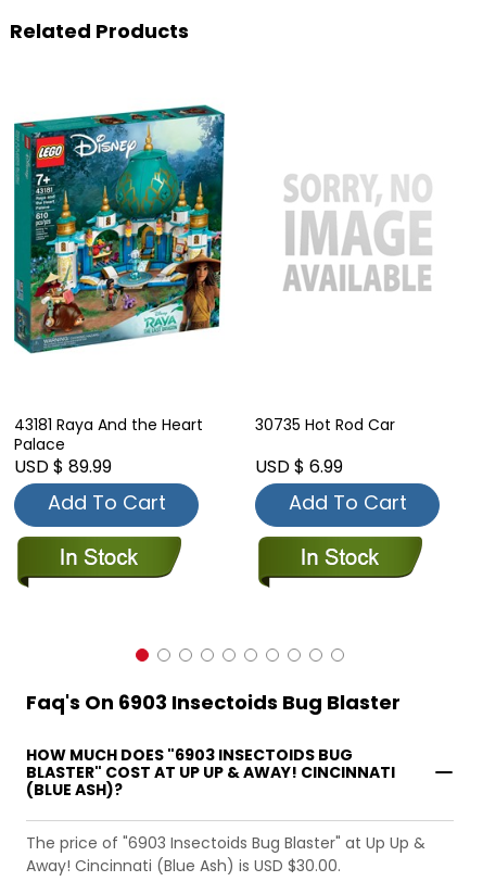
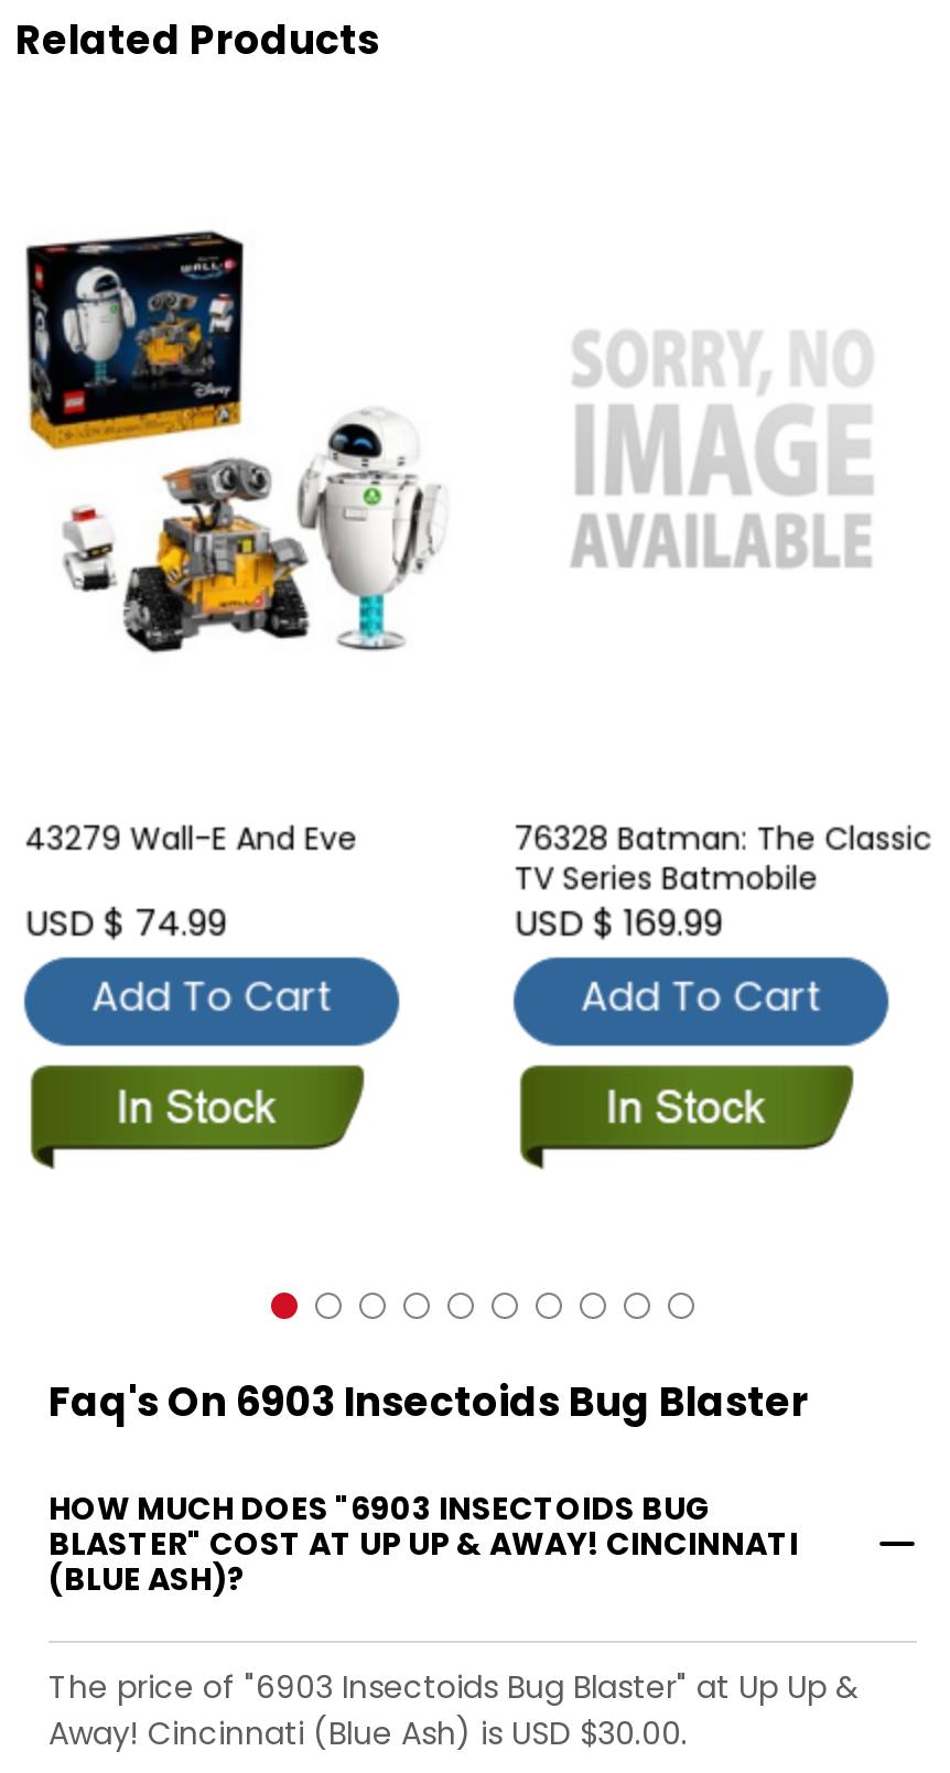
- [image]
+ [image]

- 43181 Raya And the Heart
- Palace
- USD $ 89.99
+ 43279 Wall-E And Eve
+ USD $ 74.99

- 30735 Hot Rod Car
- USD $ 6.99
+ 76328 Batman: The Classic
+ TV Series Batmobile
+ USD $ 169.99
